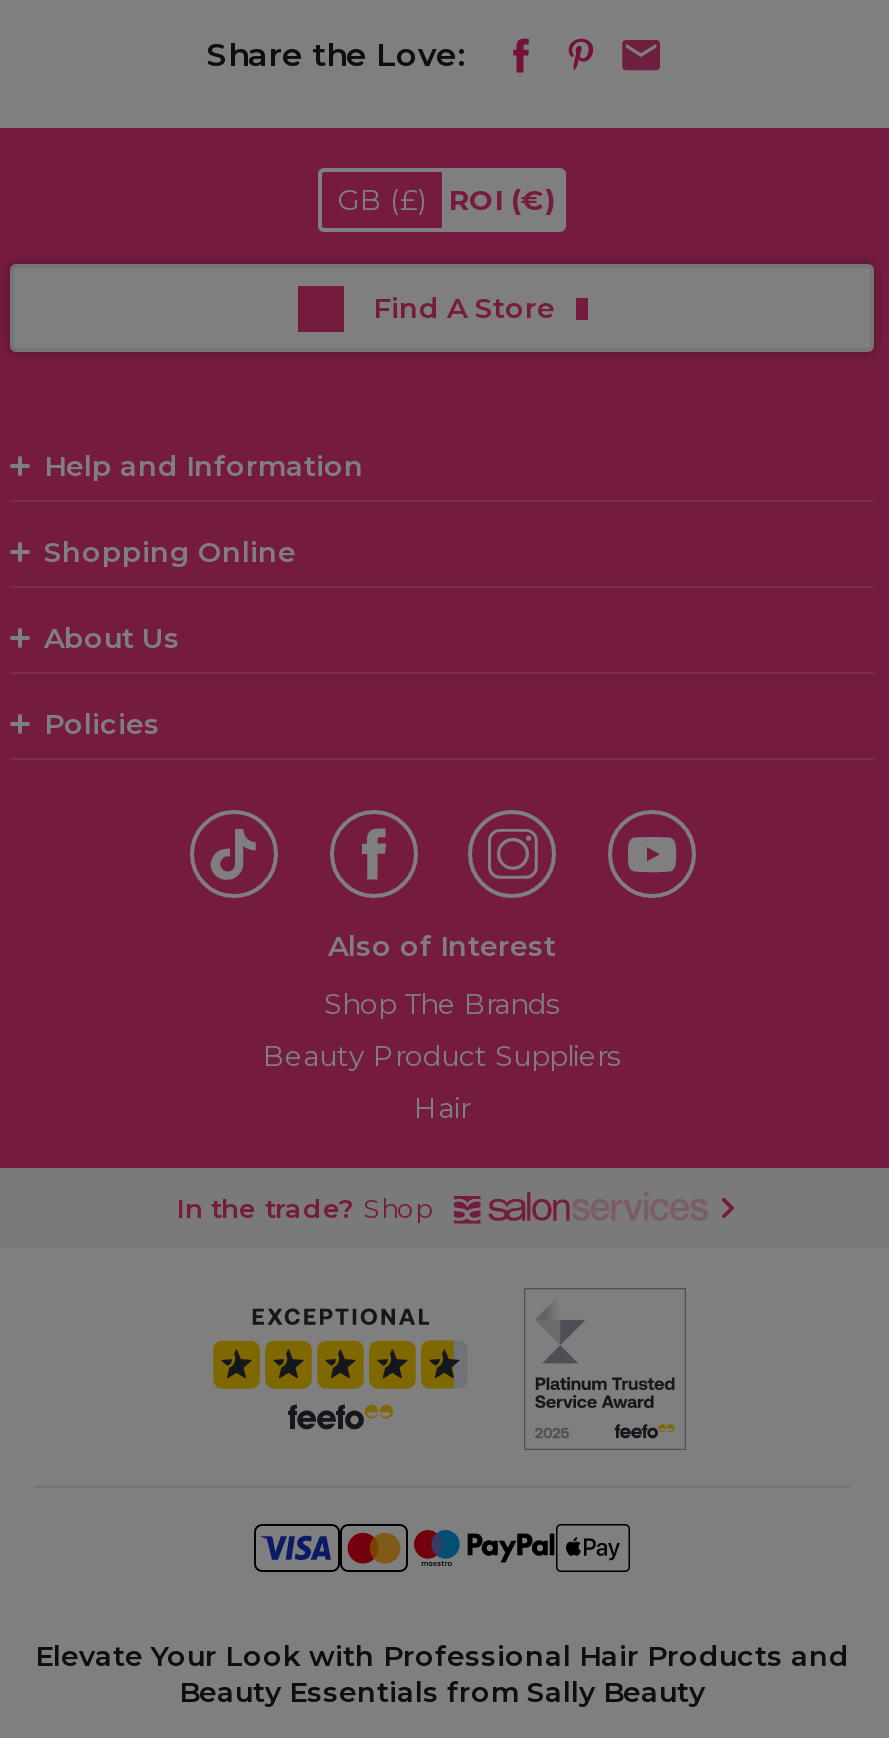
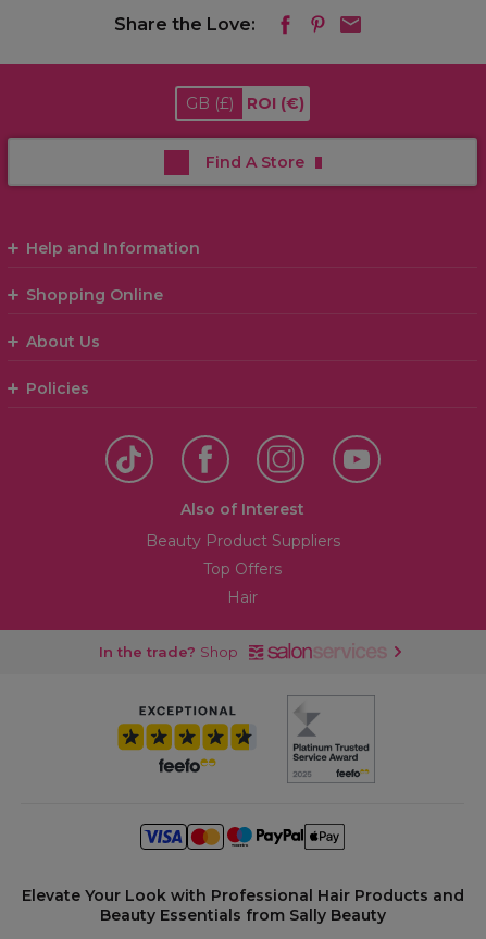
- Shop The Brands

moved up: Beauty Product Suppliers

+ Top Offers
